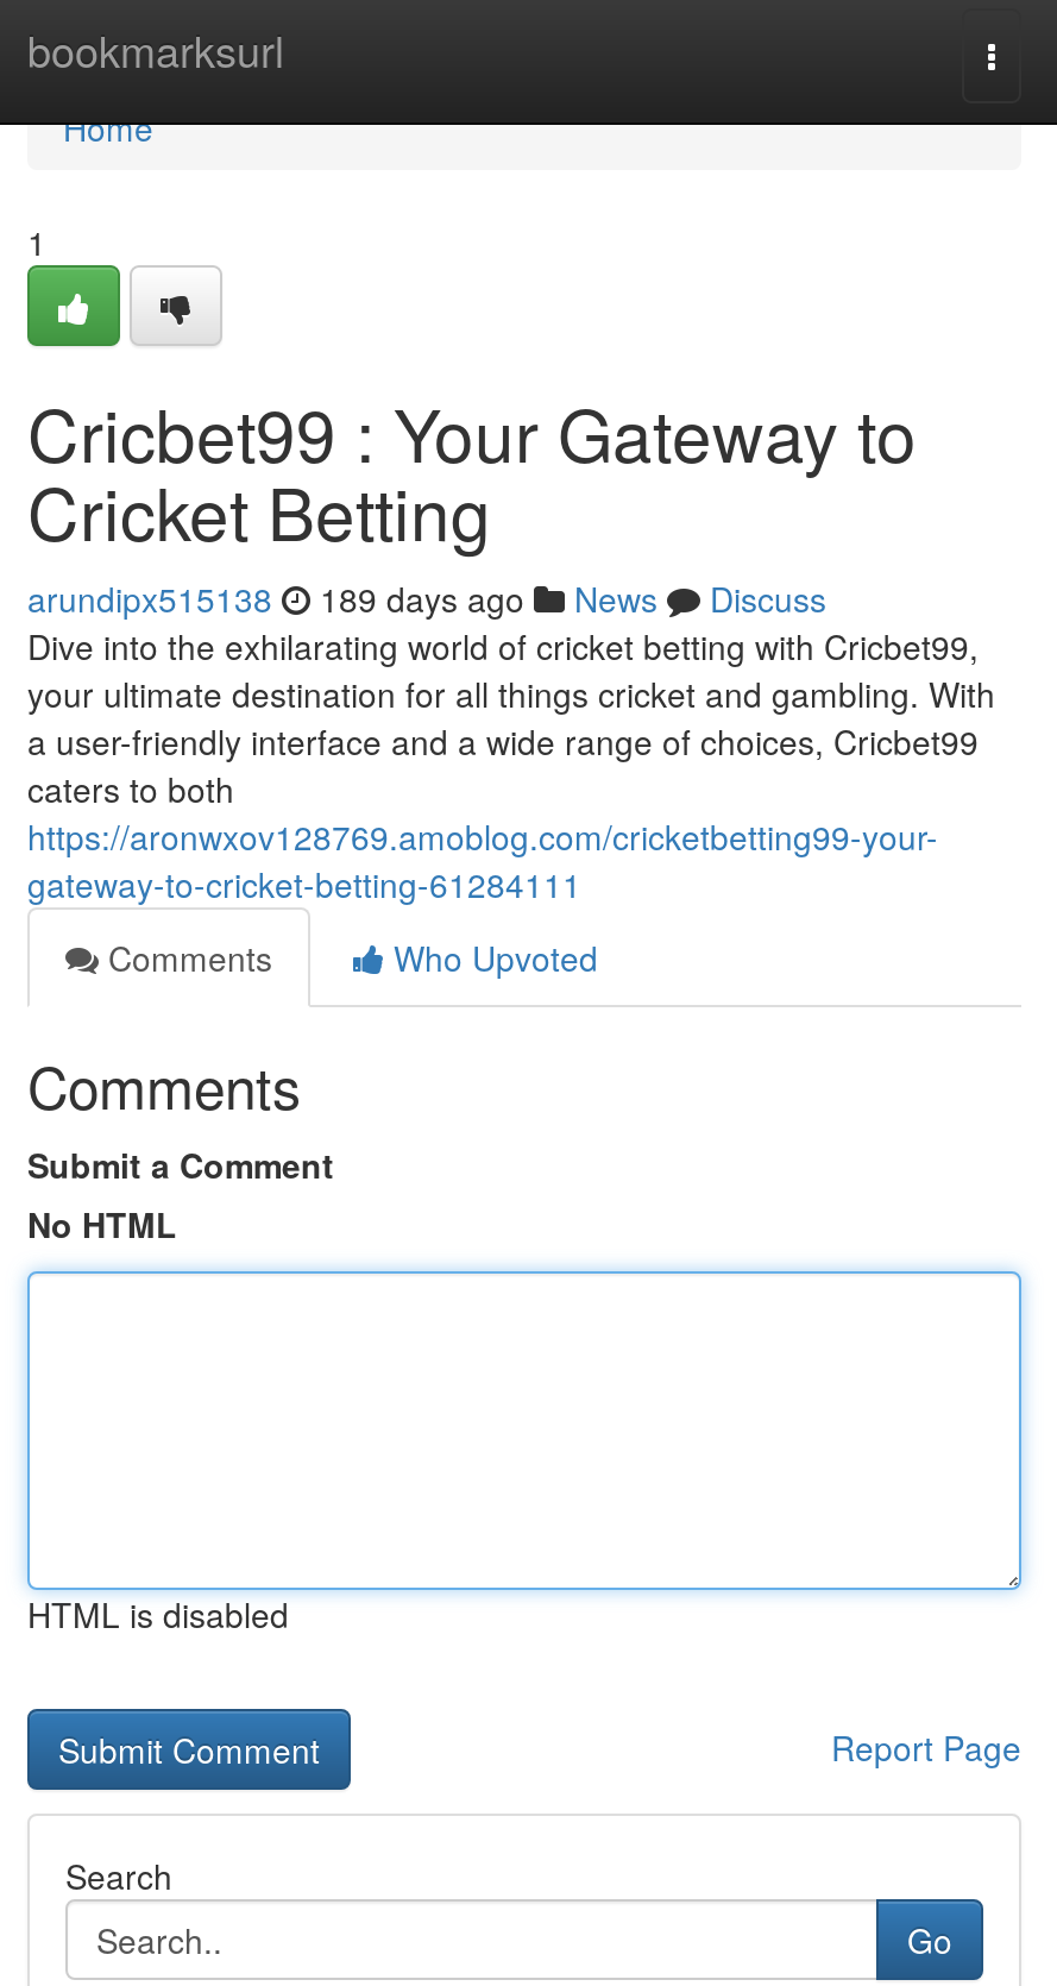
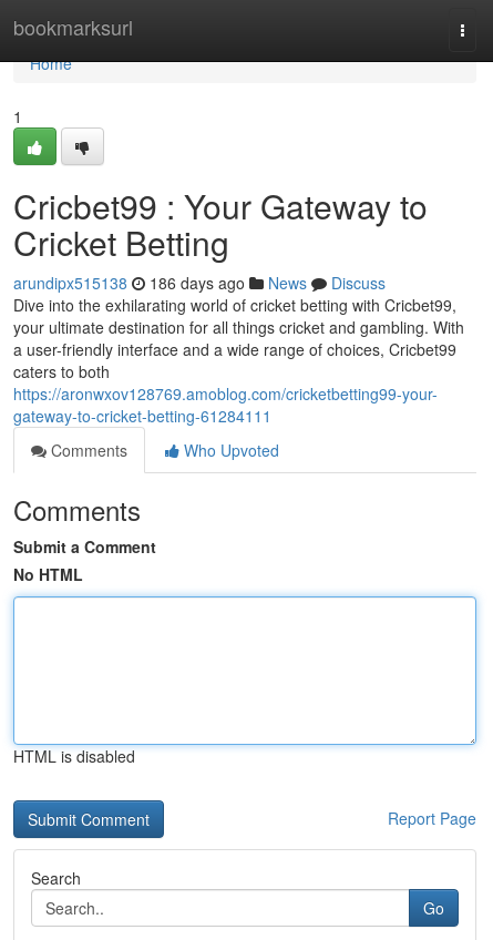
- arundipx515138 189 days ago News Discuss
+ arundipx515138 186 days ago News Discuss
